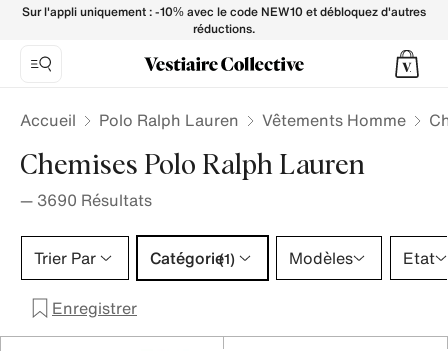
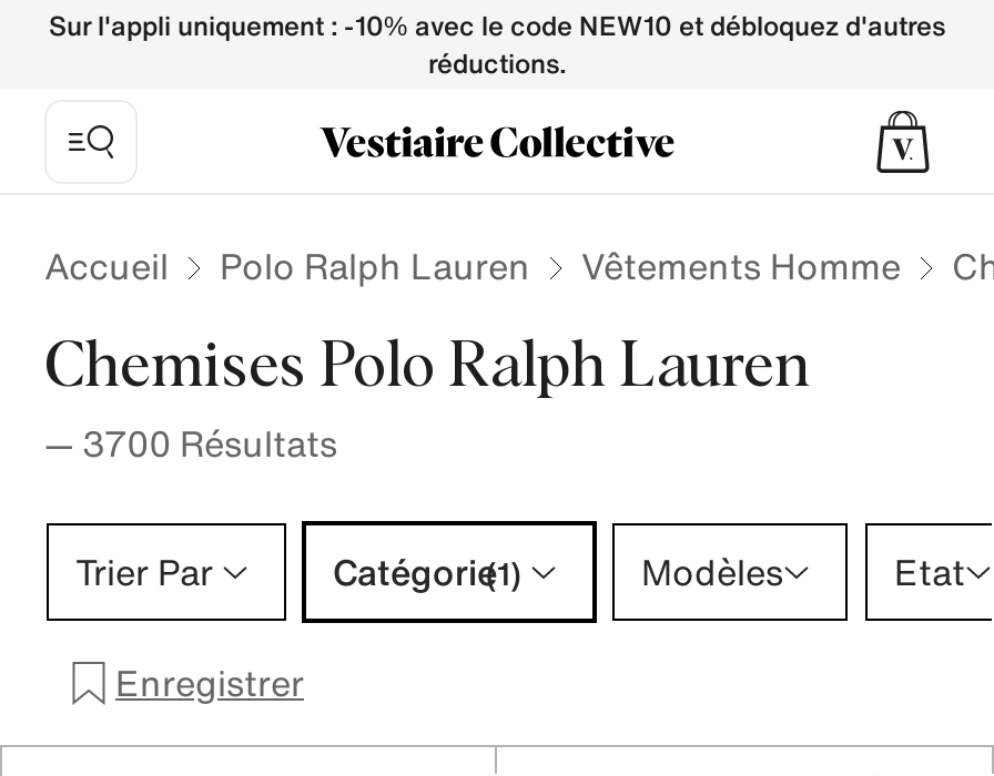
- — 3690 Résultats
+ — 3700 Résultats
